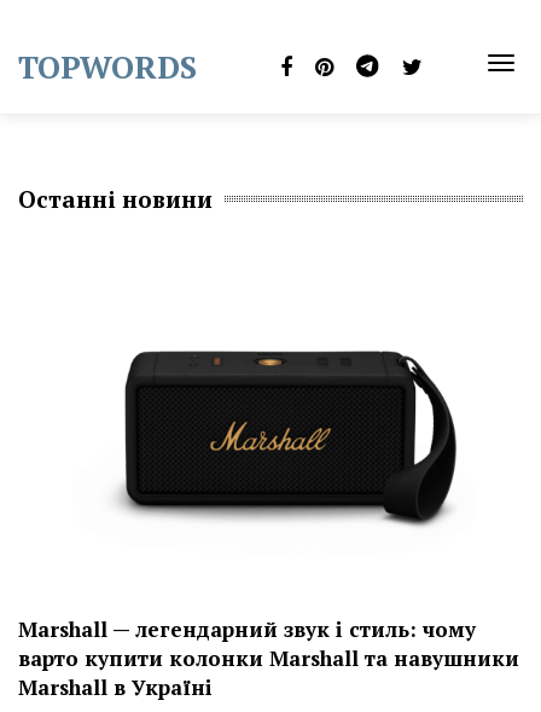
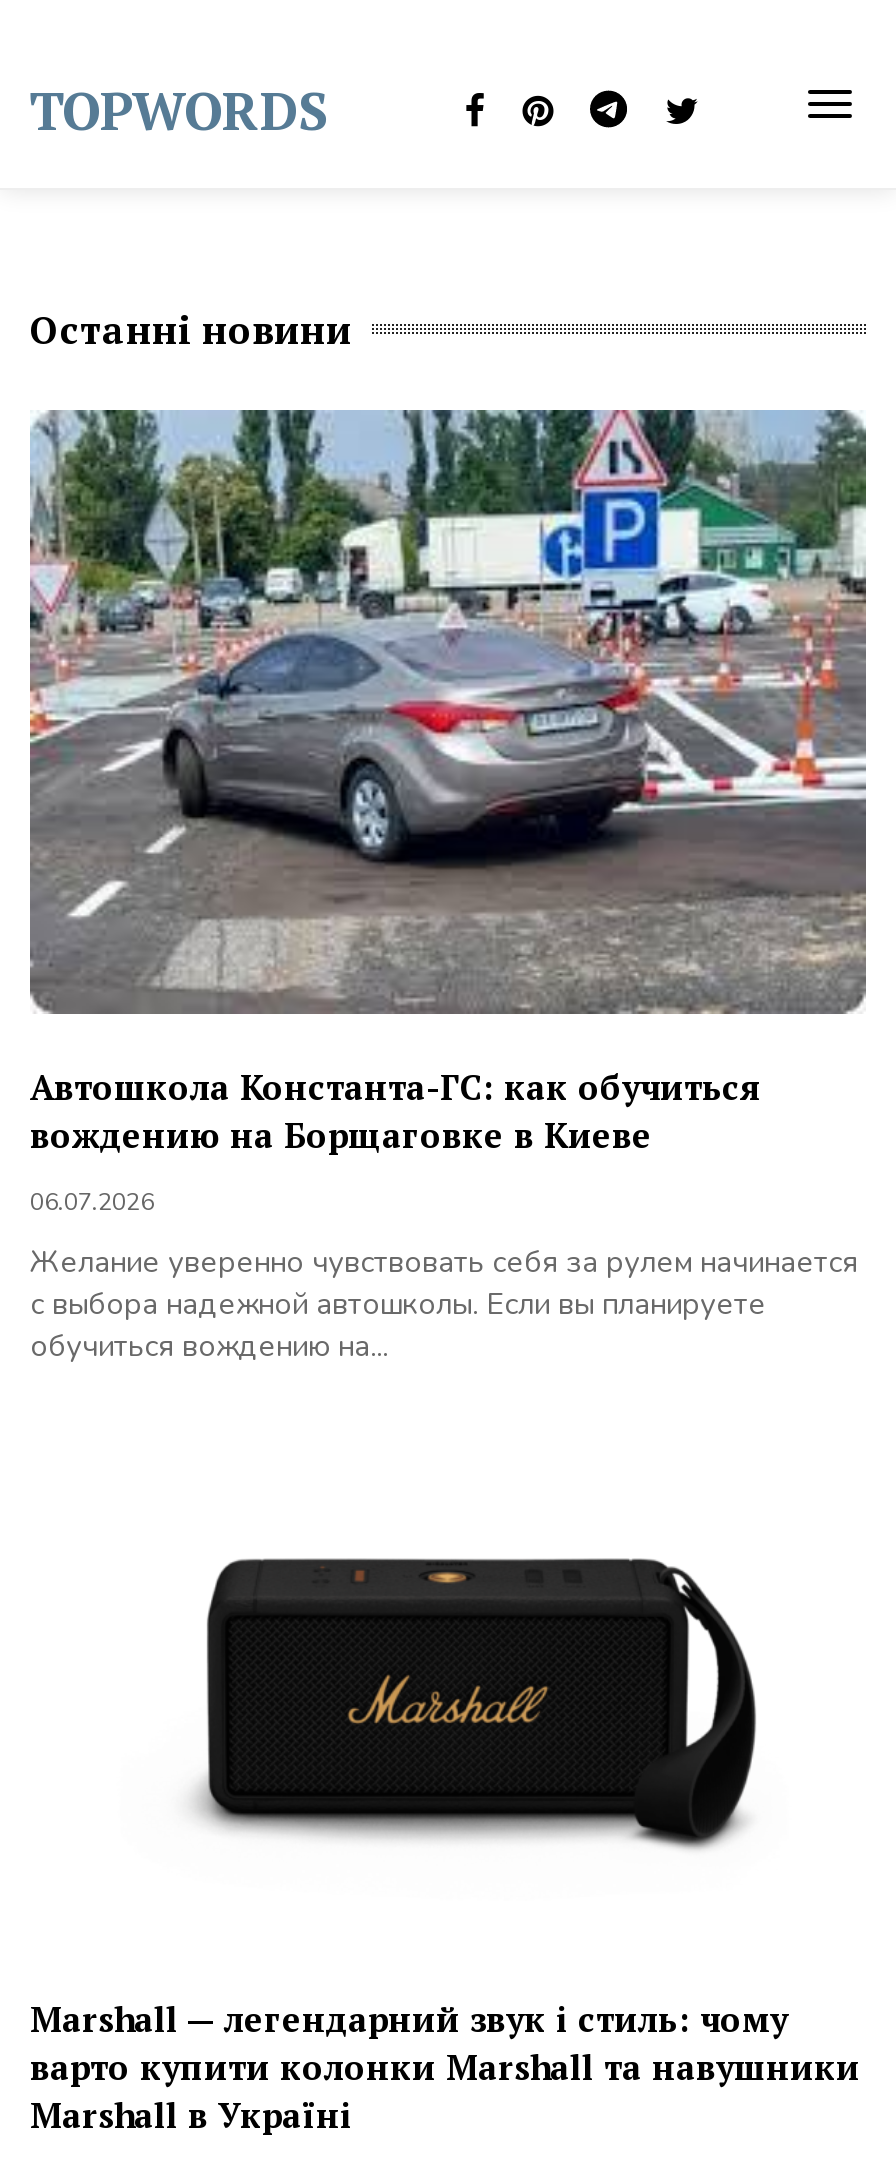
+ [image]
+ Автошкола Константа-ГС: как обучиться
+ вождению на Борщаговке в Киеве
+ 06.07.2026
+ Желание уверенно чувствовать себя за рулем начинается
+ с выбора надежной автошколы. Если вы планируете
+ обучиться вождению на...
